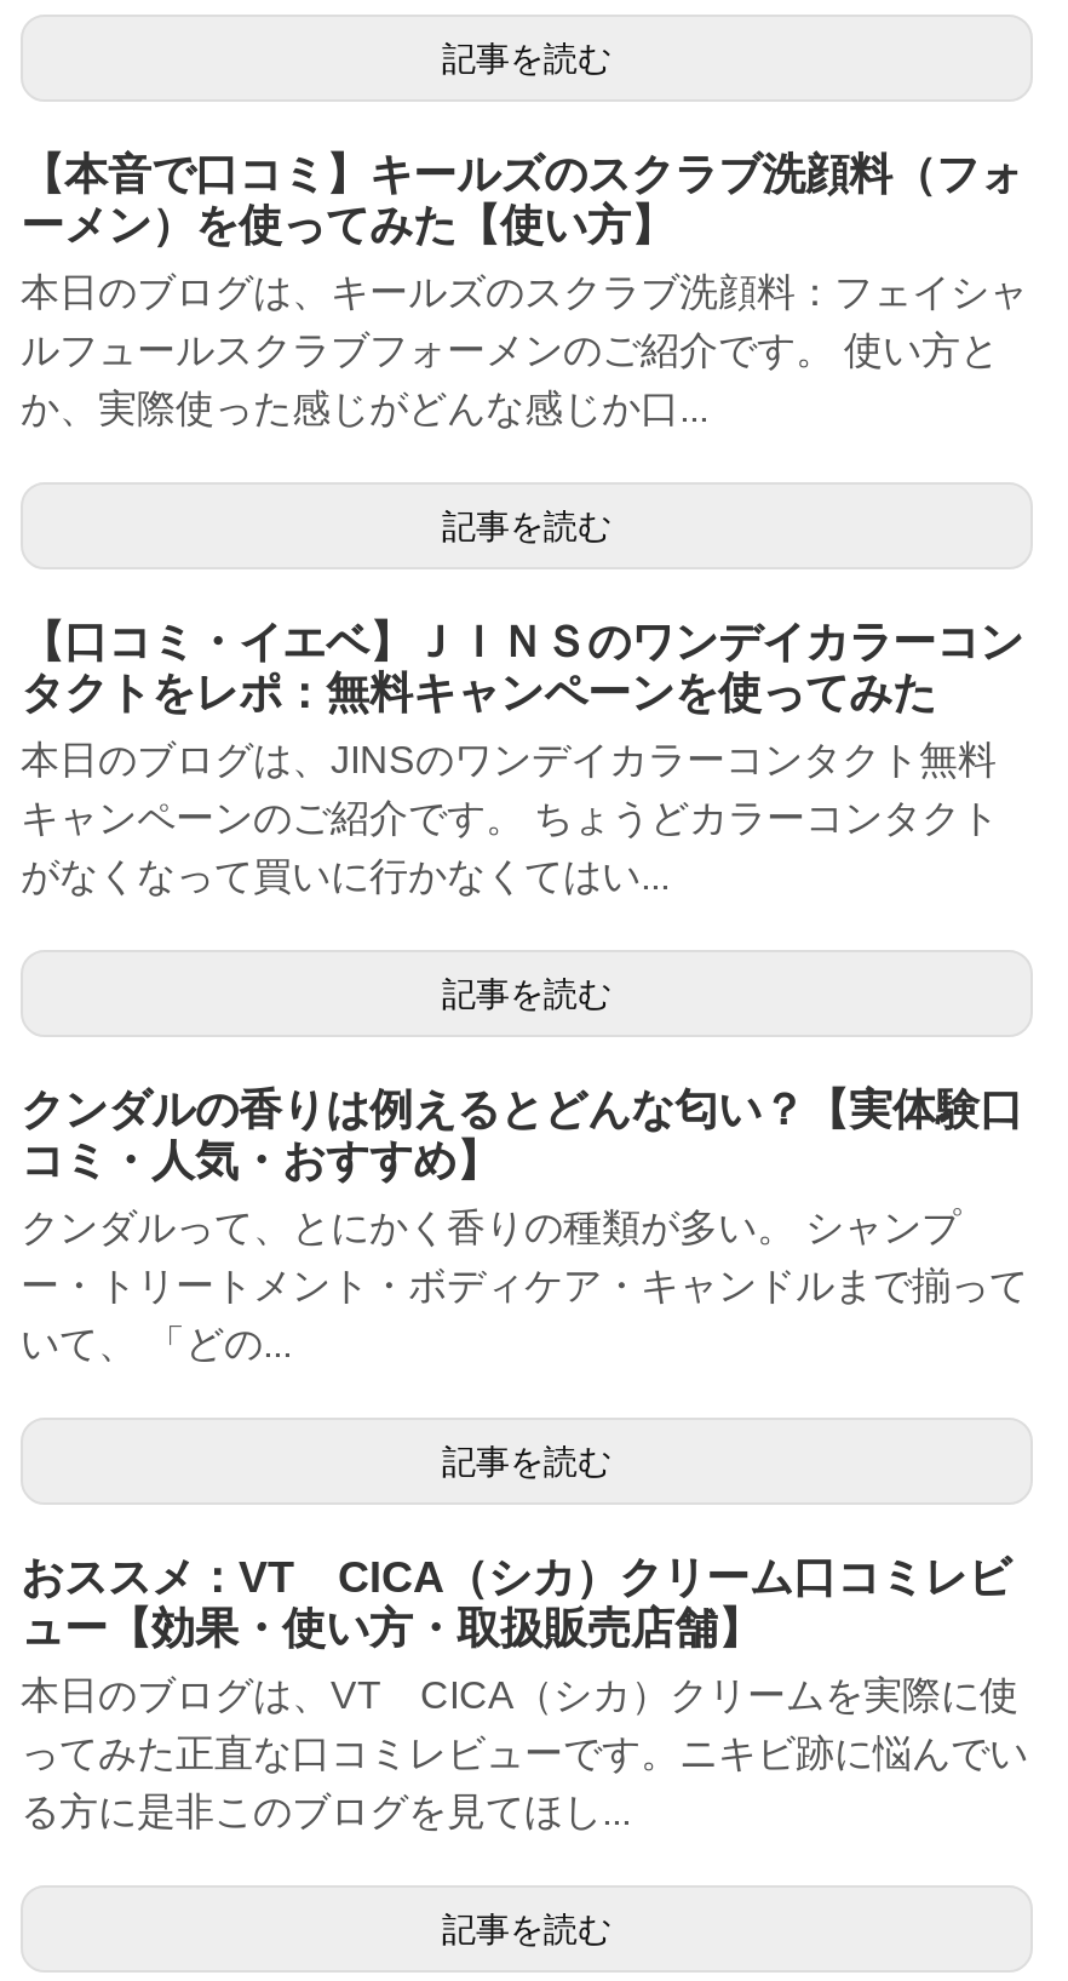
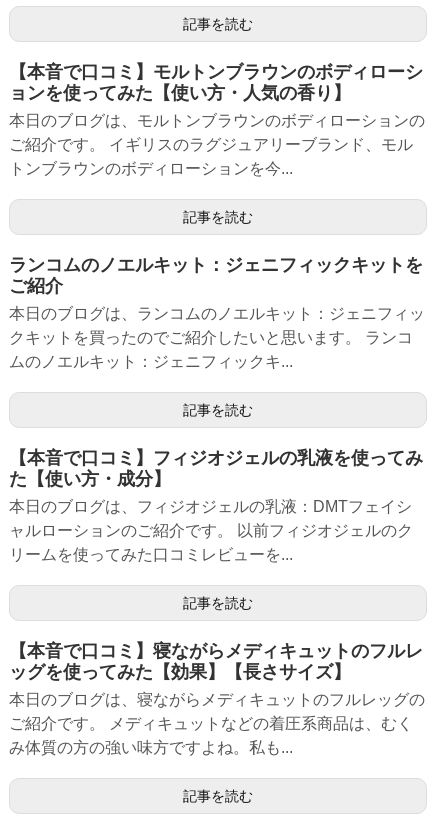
- 【本音で口コミ】キールズのスクラブ洗顔料（フォ
- ーメン）を使ってみた【使い方】
- 本日のブログは、キールズのスクラブ洗顔料：フェイシャ
- ルフュールスクラブフォーメンのご紹介です。 使い方と
- か、実際使った感じがどんな感じか口...
+ 【本音で口コミ】モルトンブラウンのボディローシ
+ ョンを使ってみた【使い方・人気の香り】
+ 本日のブログは、モルトンブラウンのボディローションの
+ ご紹介です。 イギリスのラグジュアリーブランド、モル
+ トンブラウンのボディローションを今...

- 【口コミ・イエベ】ＪＩＮＳのワンデイカラーコン
- タクトをレポ：無料キャンペーンを使ってみた
- 本日のブログは、JINSのワンデイカラーコンタクト無料
- キャンペーンのご紹介です。 ちょうどカラーコンタクト
- がなくなって買いに行かなくてはい...
+ ランコムのノエルキット：ジェニフィックキットを
+ ご紹介
+ 本日のブログは、ランコムのノエルキット：ジェニフィッ
+ クキットを買ったのでご紹介したいと思います。 ランコ
+ ムのノエルキット：ジェニフィックキ...

- クンダルの香りは例えるとどんな匂い？【実体験口
- コミ・人気・おすすめ】
- クンダルって、とにかく香りの種類が多い。 シャンプ
- ー・トリートメント・ボディケア・キャンドルまで揃って
- いて、 「どの...
+ 【本音で口コミ】フィジオジェルの乳液を使ってみ
+ た【使い方・成分】
+ 本日のブログは、フィジオジェルの乳液：DMTフェイシ
+ ャルローションのご紹介です。 以前フィジオジェルのク
+ リームを使ってみた口コミレビューを...

- おススメ：VT CICA（シカ）クリーム口コミレビ
- ュー【効果・使い方・取扱販売店舗】
- 本日のブログは、VT CICA（シカ）クリームを実際に使
- ってみた正直な口コミレビューです。ニキビ跡に悩んでい
- る方に是非このブログを見てほし...
+ 【本音で口コミ】寝ながらメディキュットのフルレ
+ ッグを使ってみた【効果】【長さサイズ】
+ 本日のブログは、寝ながらメディキュットのフルレッグの
+ ご紹介です。 メディキュットなどの着圧系商品は、むく
+ み体質の方の強い味方ですよね。私も...
